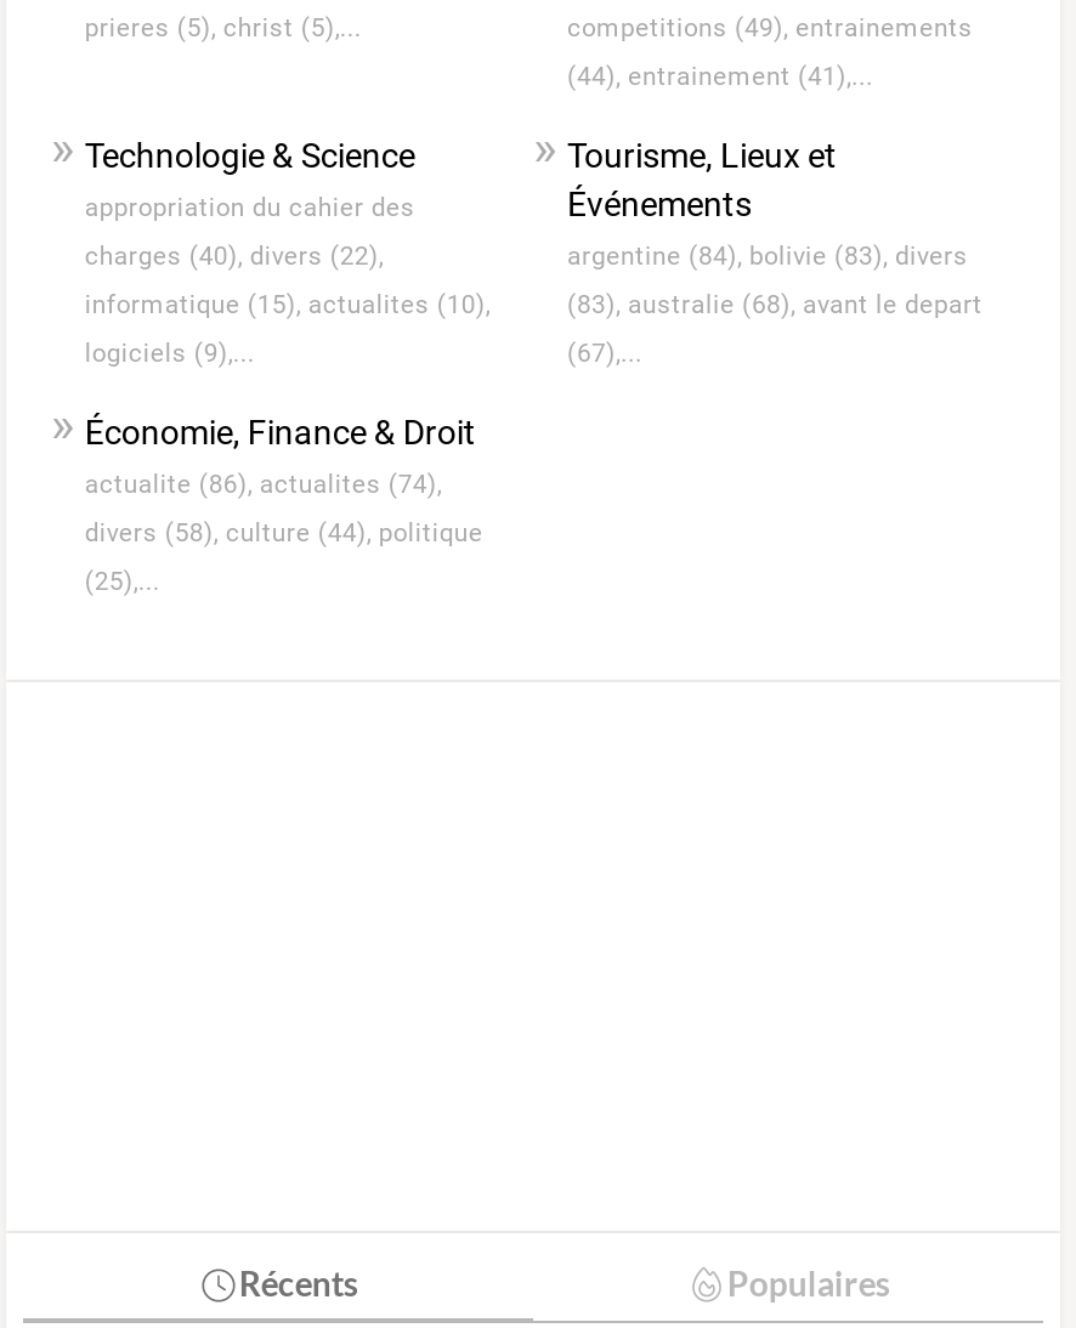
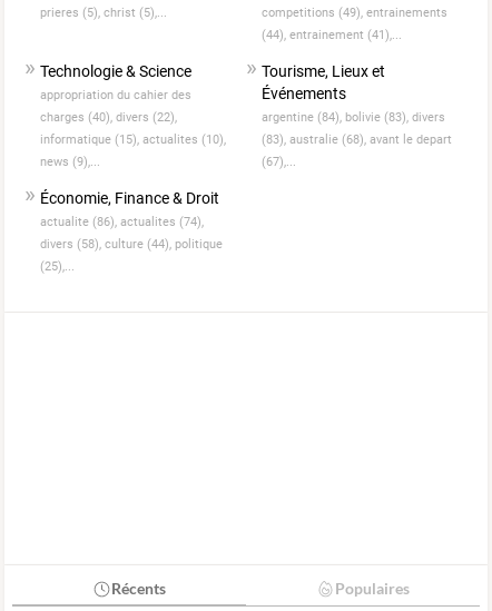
- logiciels (9),...
+ news (9),...
